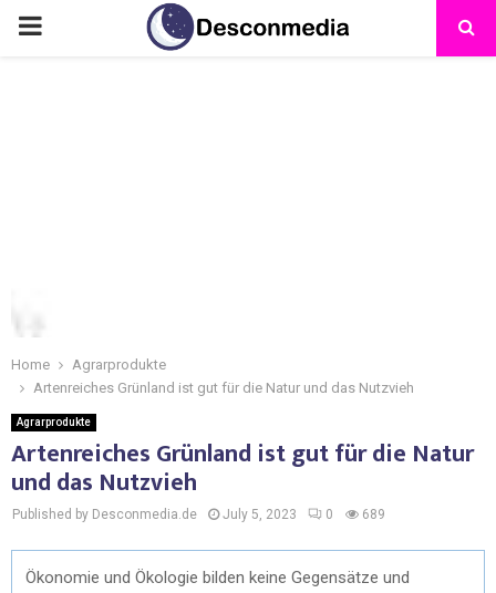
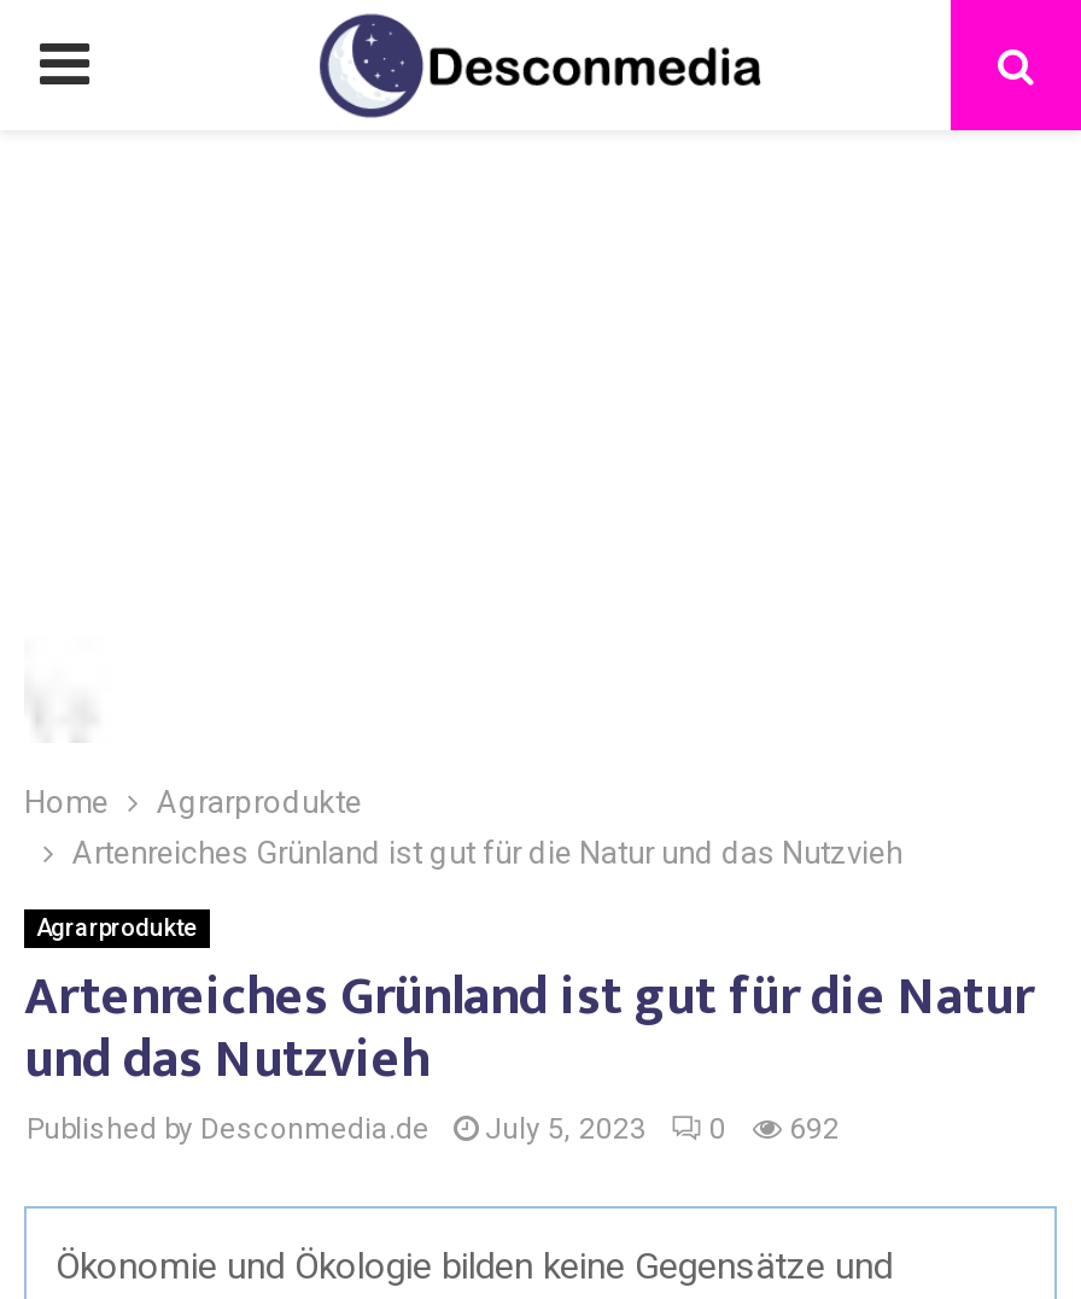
- Published by Desconmedia.de July 5, 2023 0 689
+ Published by Desconmedia.de July 5, 2023 0 692
